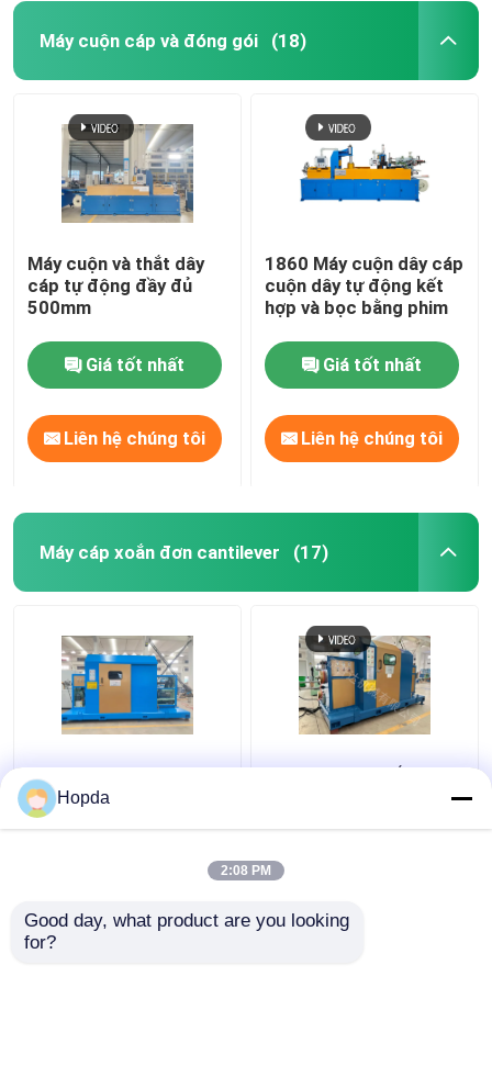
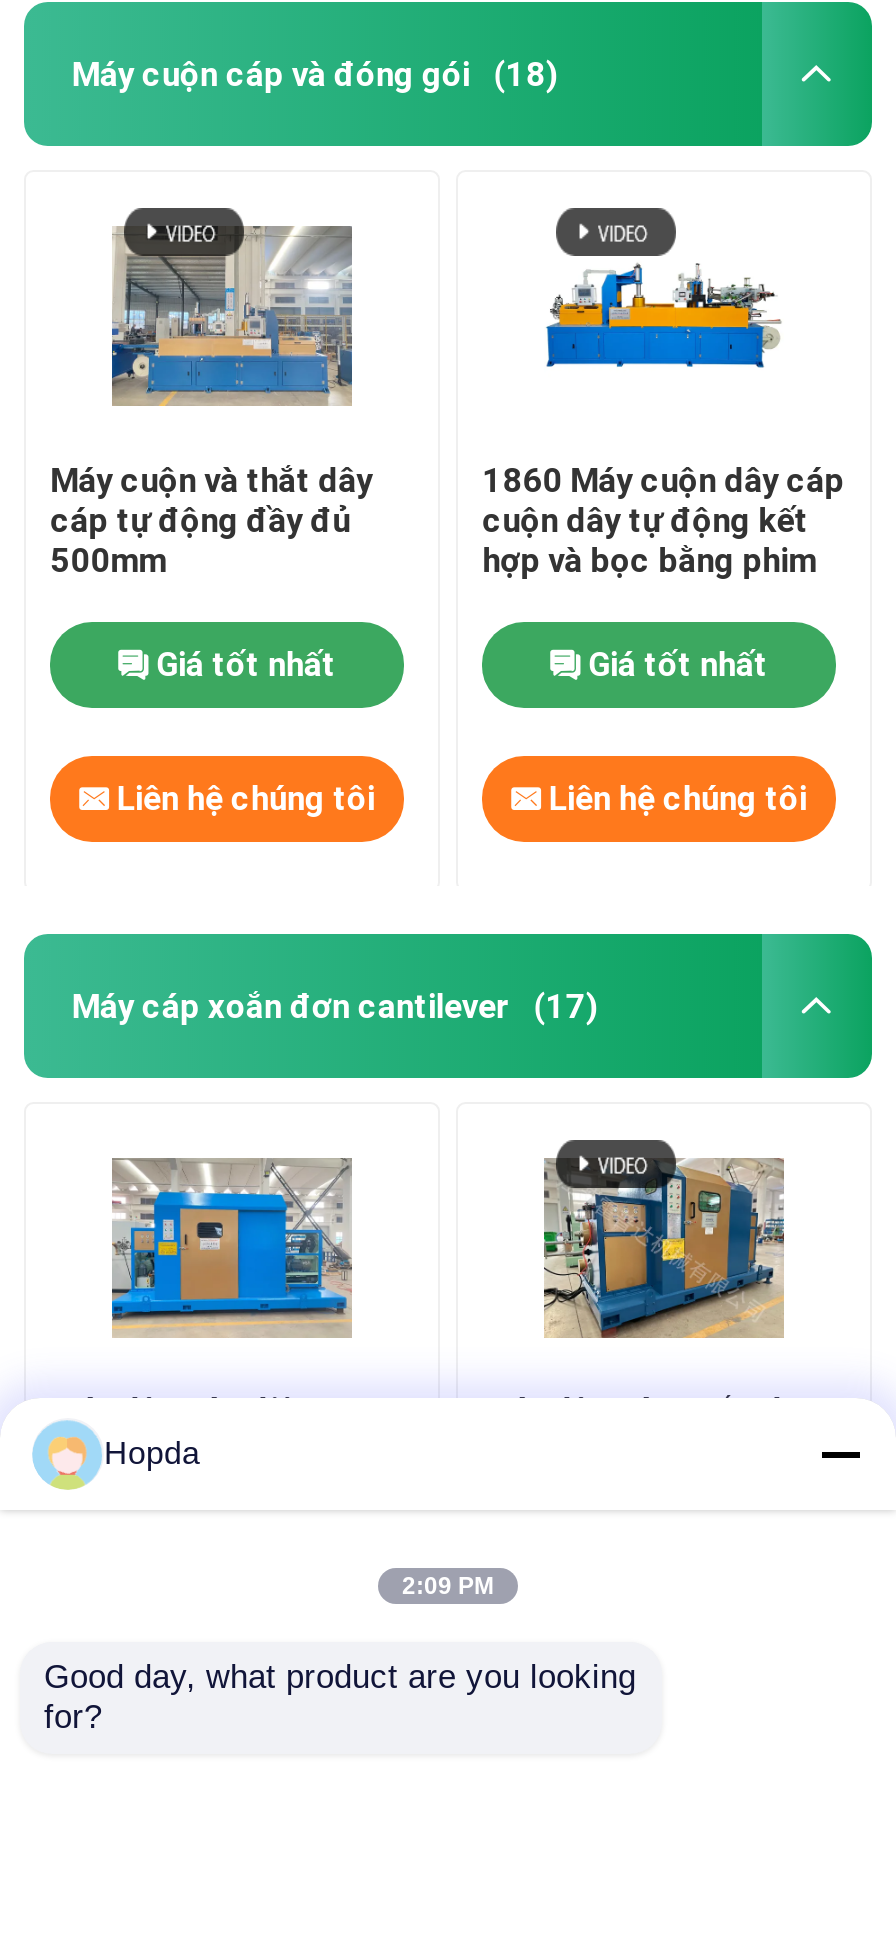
- 2:08 PM
+ 2:09 PM
